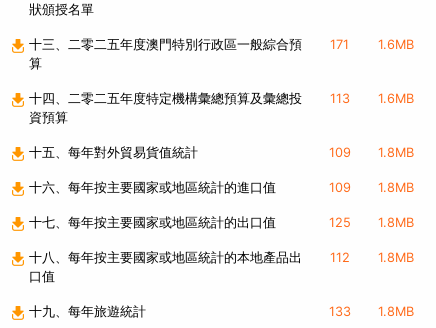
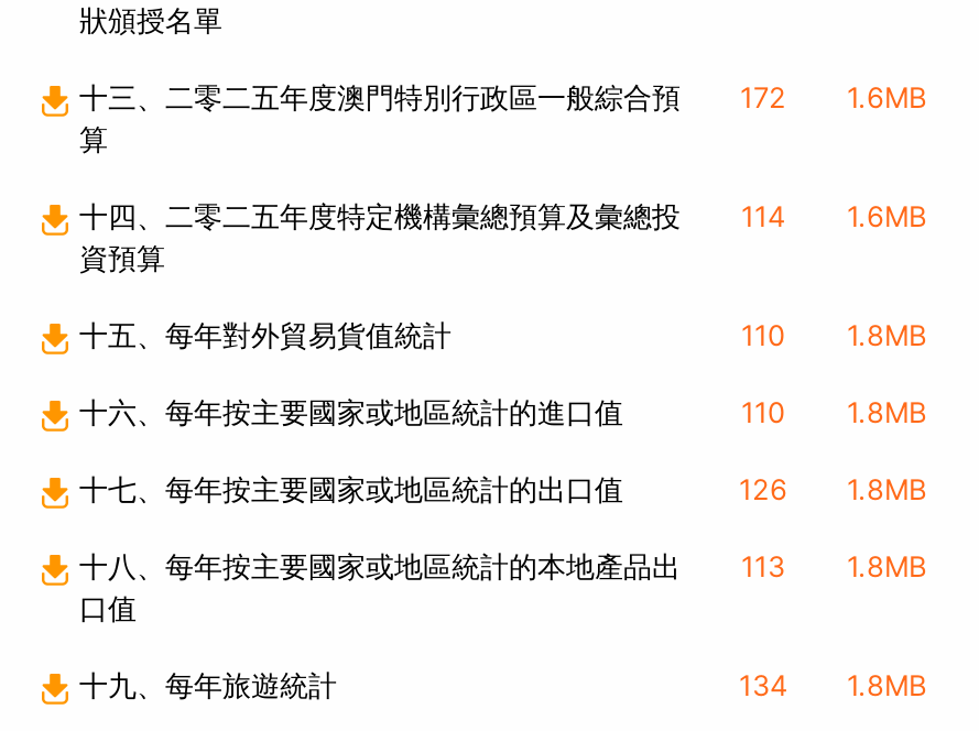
- 十三、二零二五年度澳門特別行政區一般綜合預 171 1.6MB
+ 十三、二零二五年度澳門特別行政區一般綜合預 172 1.6MB

- 十四、二零二五年度特定機構彙總預算及彙總投 113 1.6MB
+ 十四、二零二五年度特定機構彙總預算及彙總投 114 1.6MB

- 109 1.8MB
+ 110 1.8MB

- 109 1.8MB
+ 110 1.8MB

- 125 1.8MB
+ 126 1.8MB

- 十八、每年按主要國家或地區統計的本地產品出 112 1.8MB
+ 十八、每年按主要國家或地區統計的本地產品出 113 1.8MB

- 133 1.8MB
+ 134 1.8MB
